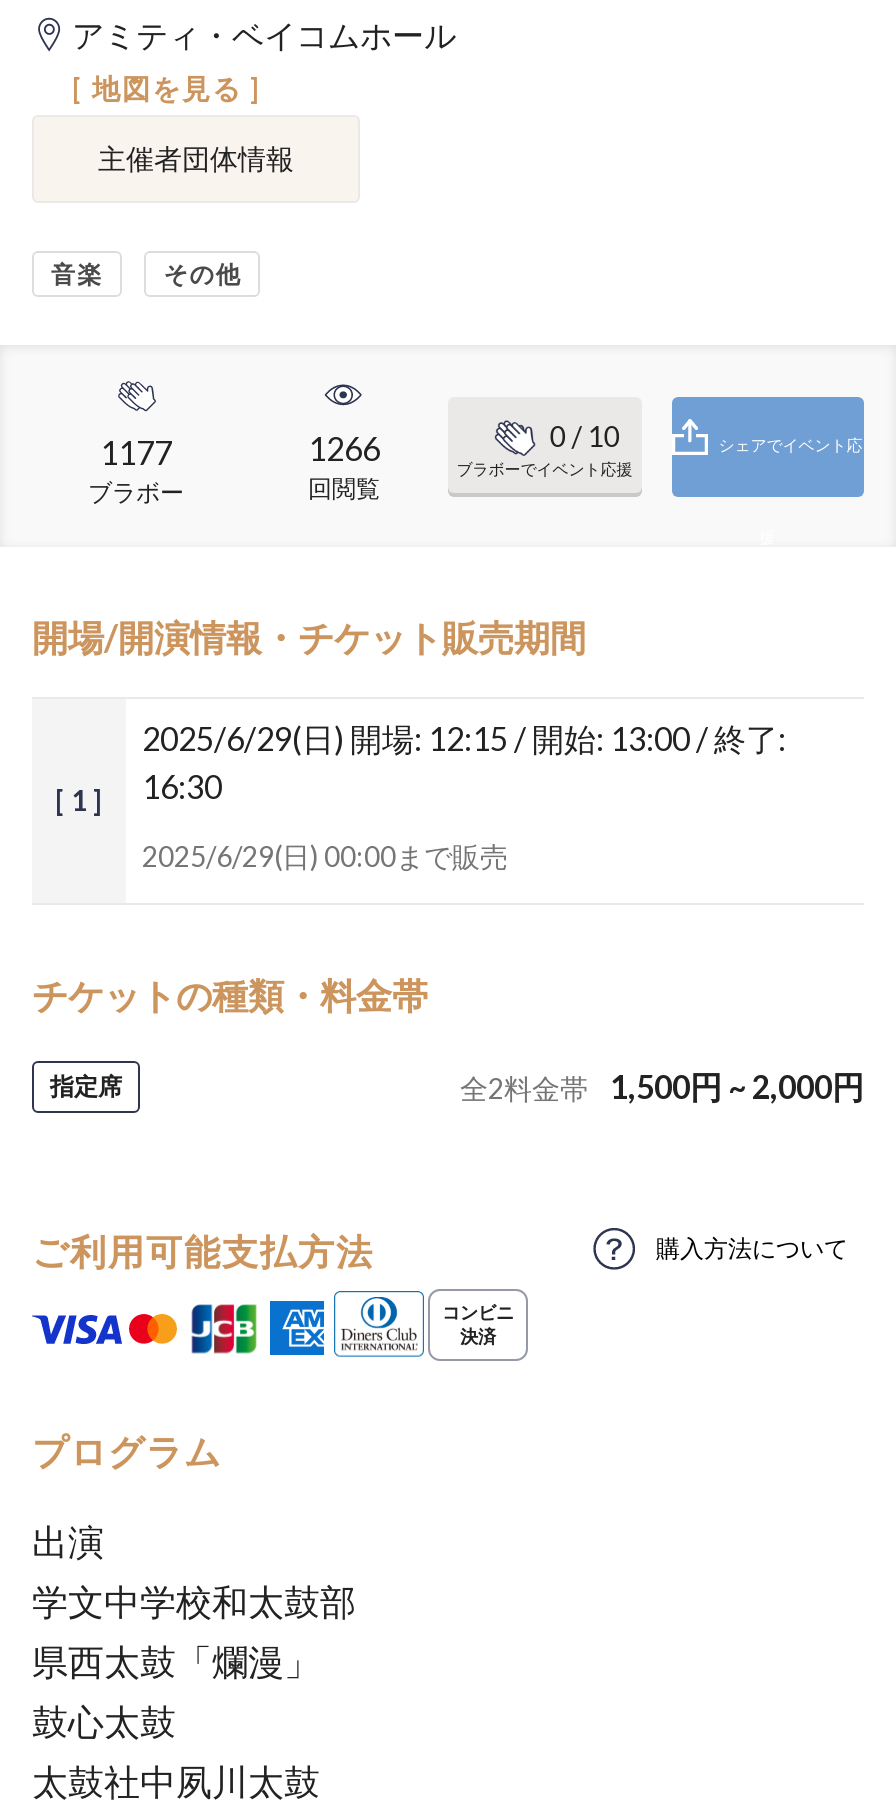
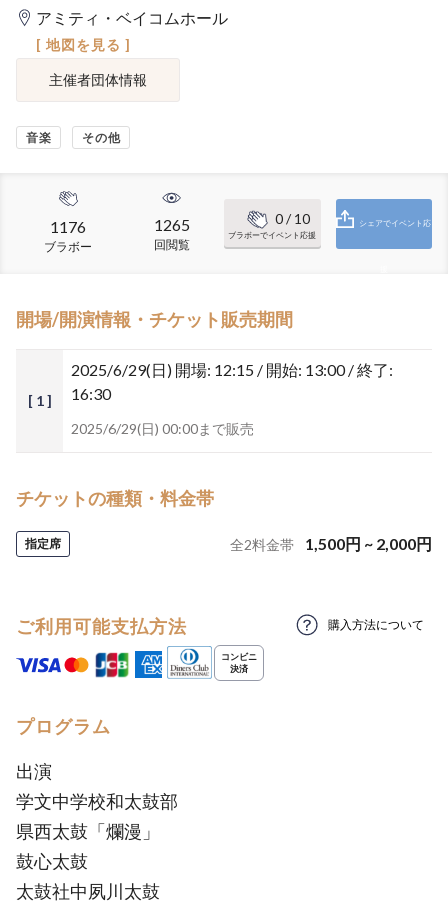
- 1177
+ 1176

- 1266
+ 1265
